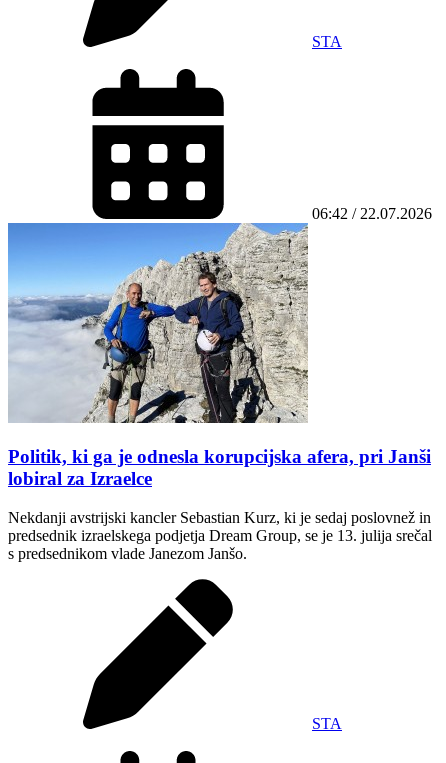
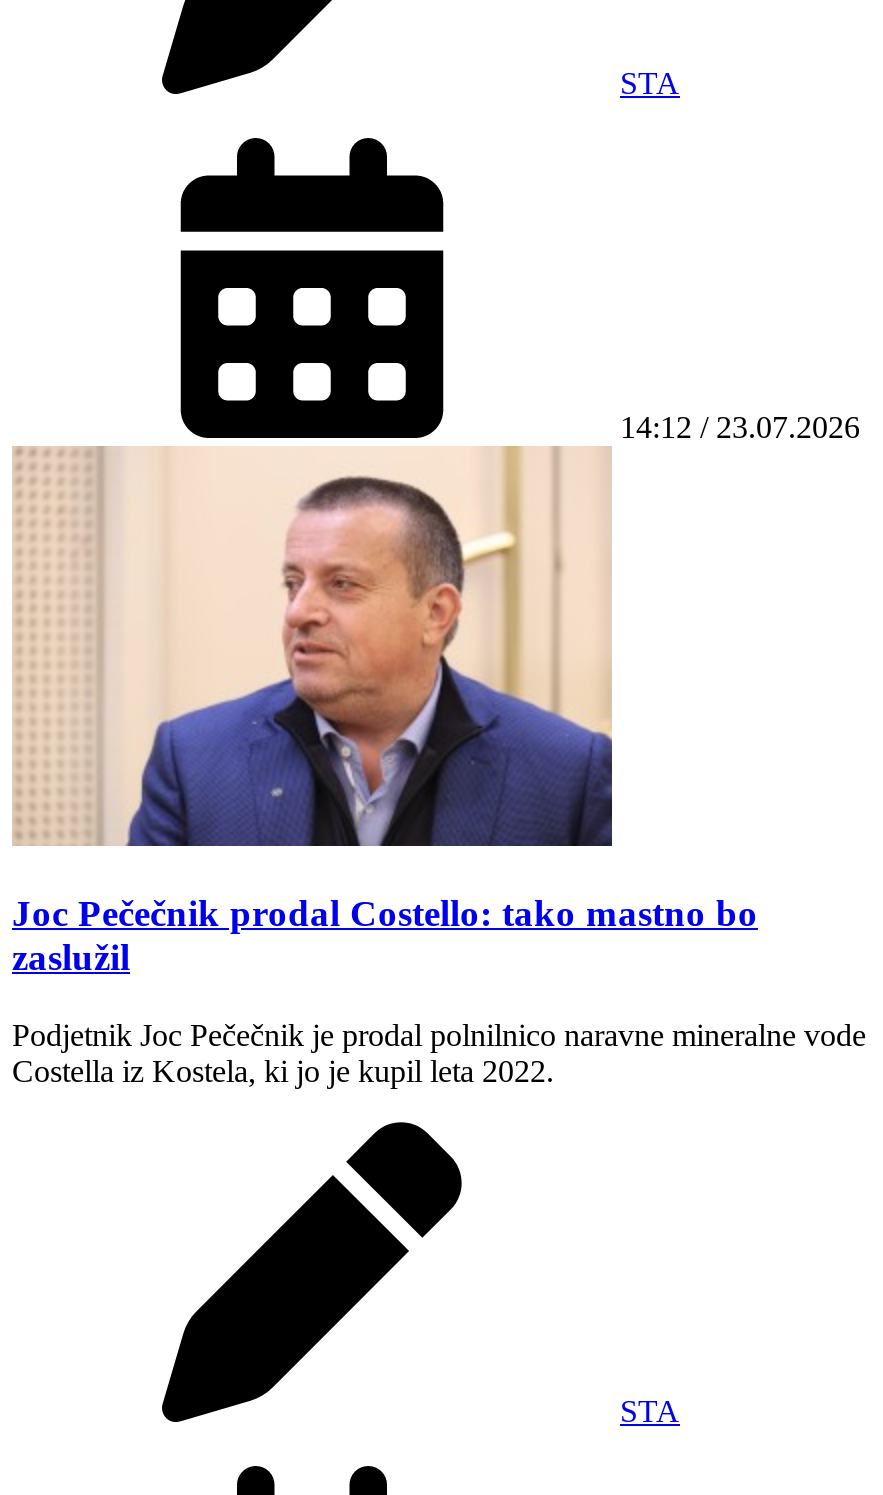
- [image]
- 06:42 / 22.07.2026
+ [image]
+ 14:12 / 23.07.2026

- Politik, ki ga je odnesla korupcijska afera, pri Janši
- lobiral za Izraelce
+ Joc Pečečnik prodal Costello: tako mastno bo
+ zaslužil

- Nekdanji avstrijski kancler Sebastian Kurz, ki je sedaj poslovnež in
- predsednik izraelskega podjetja Dream Group, se je 13. julija srečal
- s predsednikom vlade Janezom Janšo.
+ Podjetnik Joc Pečečnik je prodal polnilnico naravne mineralne vode
+ Costella iz Kostela, ki jo je kupil leta 2022.
